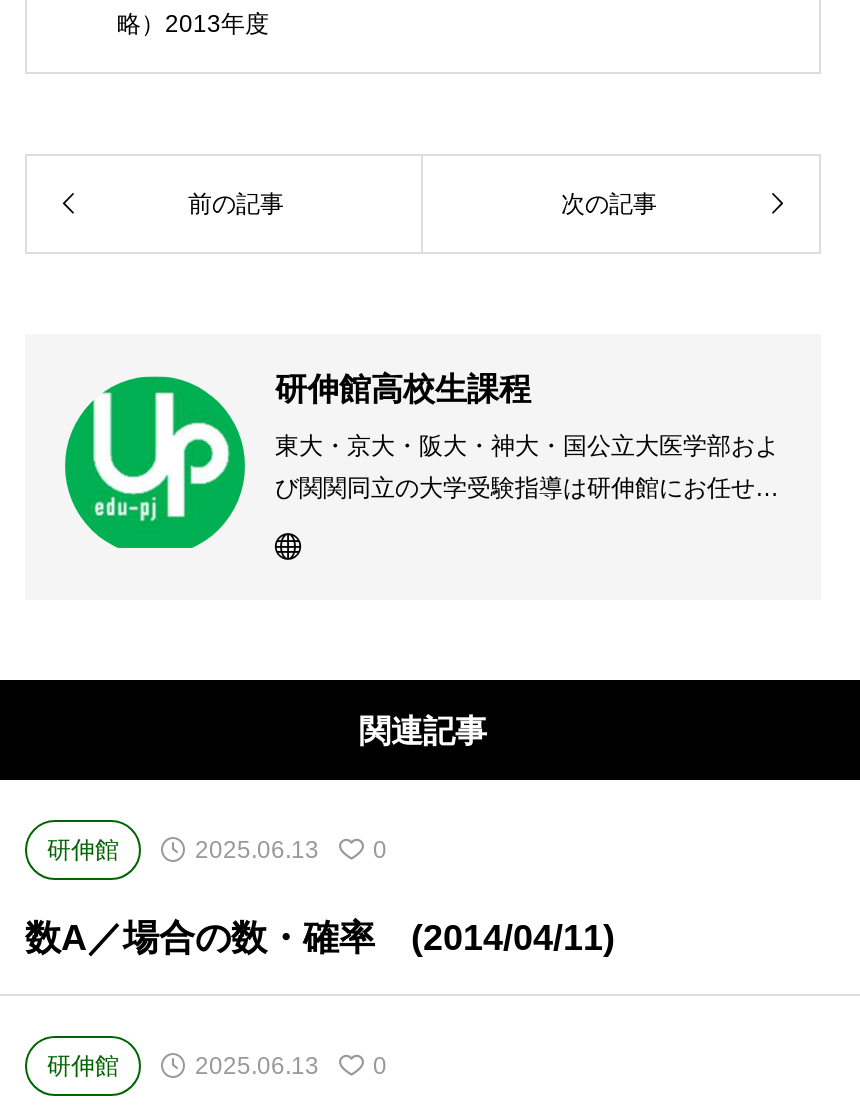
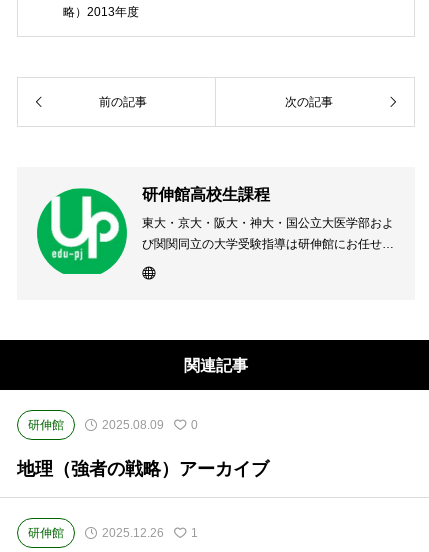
- 2025.06.13 0
+ 2025.08.09 0

- 数A／場合の数・確率 (2014/04/11)
+ 地理（強者の戦略）アーカイブ

- 2025.06.13
- 0
+ 2025.12.26
+ 1
